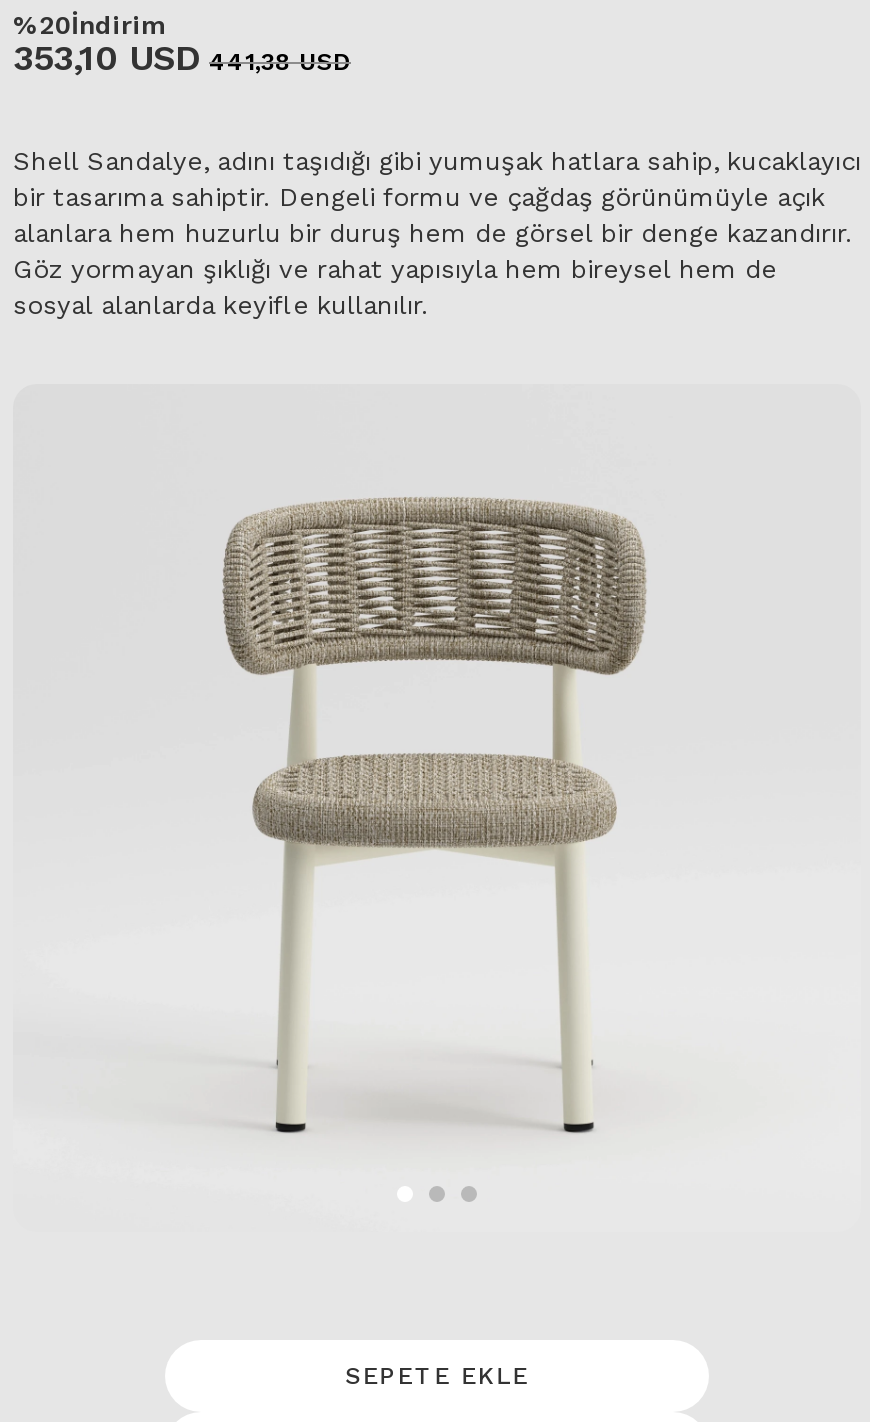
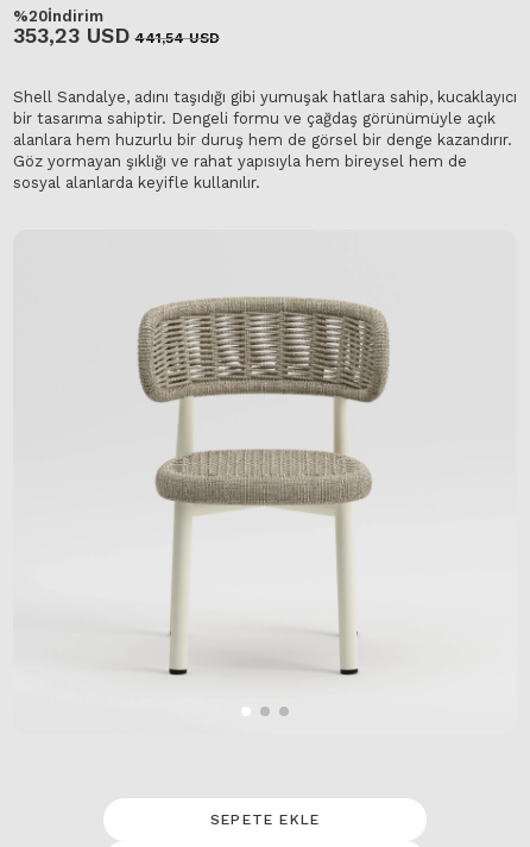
- 353,10 USD 441,38 USD
+ 353,23 USD 441,54 USD
